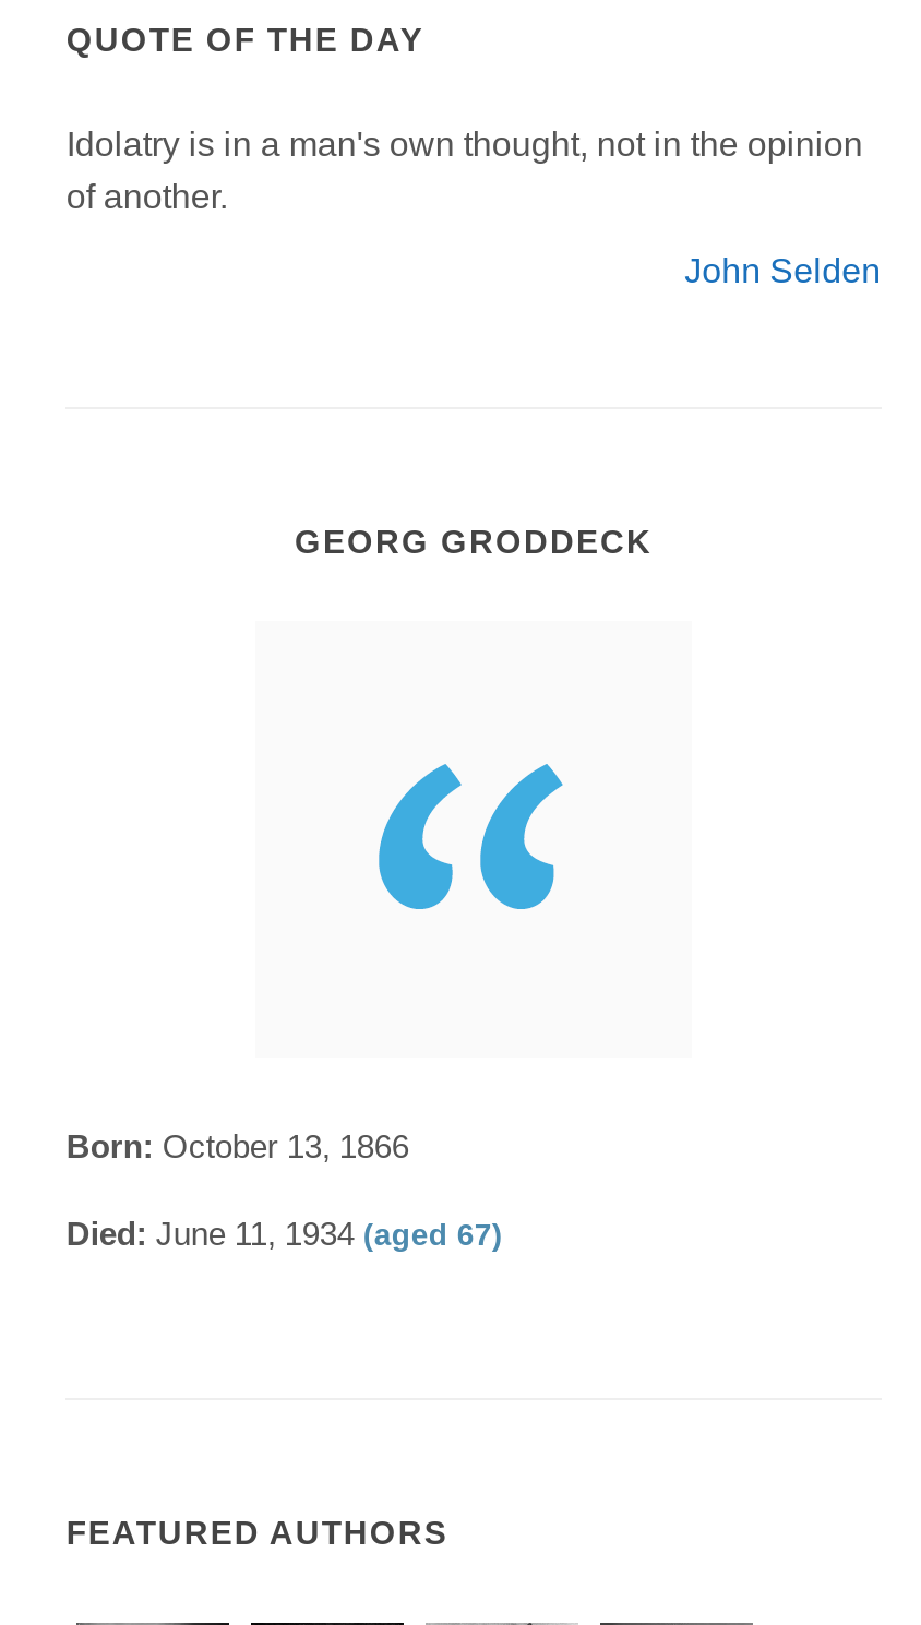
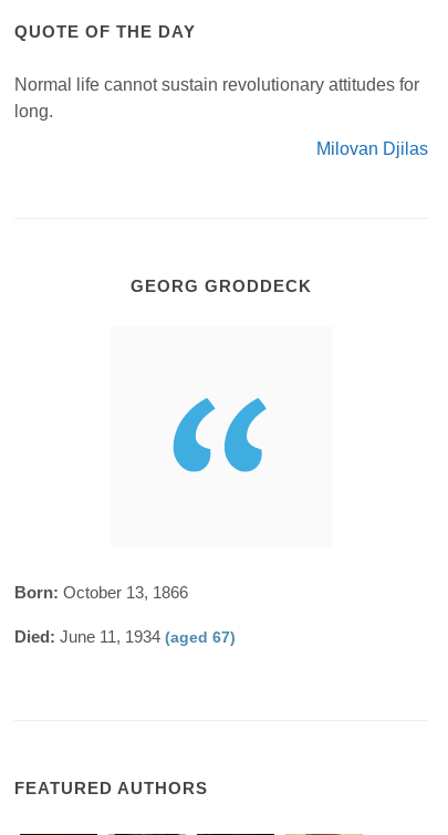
- Idolatry is in a man's own thought, not in the opinion
- of another.
+ Normal life cannot sustain revolutionary attitudes for
+ long.

- John Selden
+ Milovan Djilas
